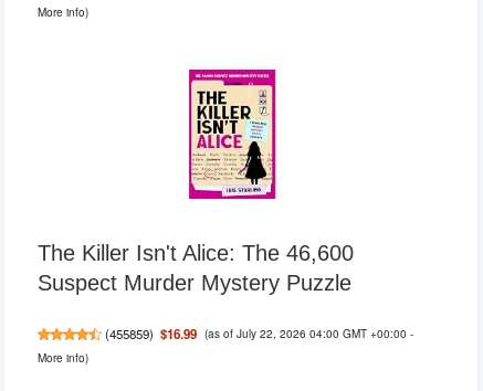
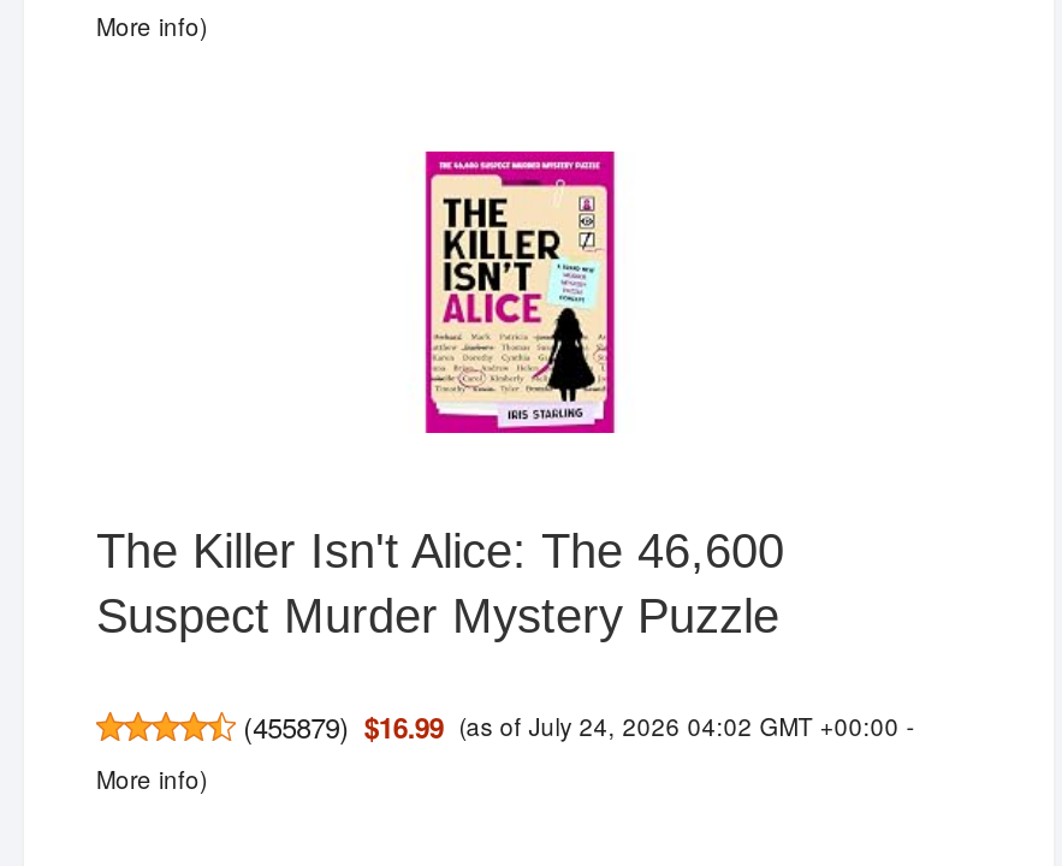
- (455859) $16.99 (as of July 22, 2026 04:00 GMT +00:00 -
+ (455879) $16.99 (as of July 24, 2026 04:02 GMT +00:00 -
